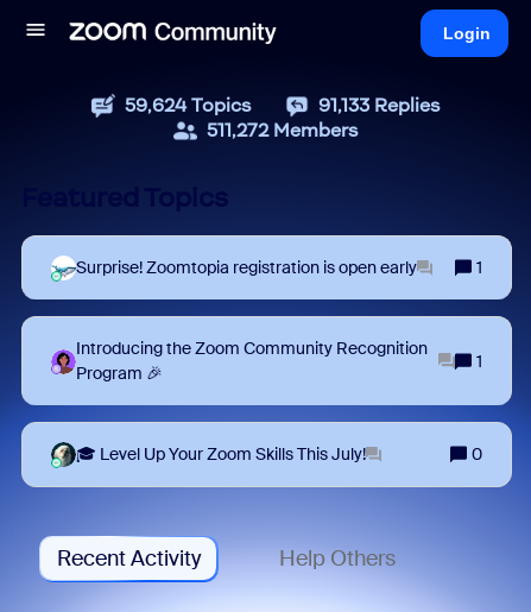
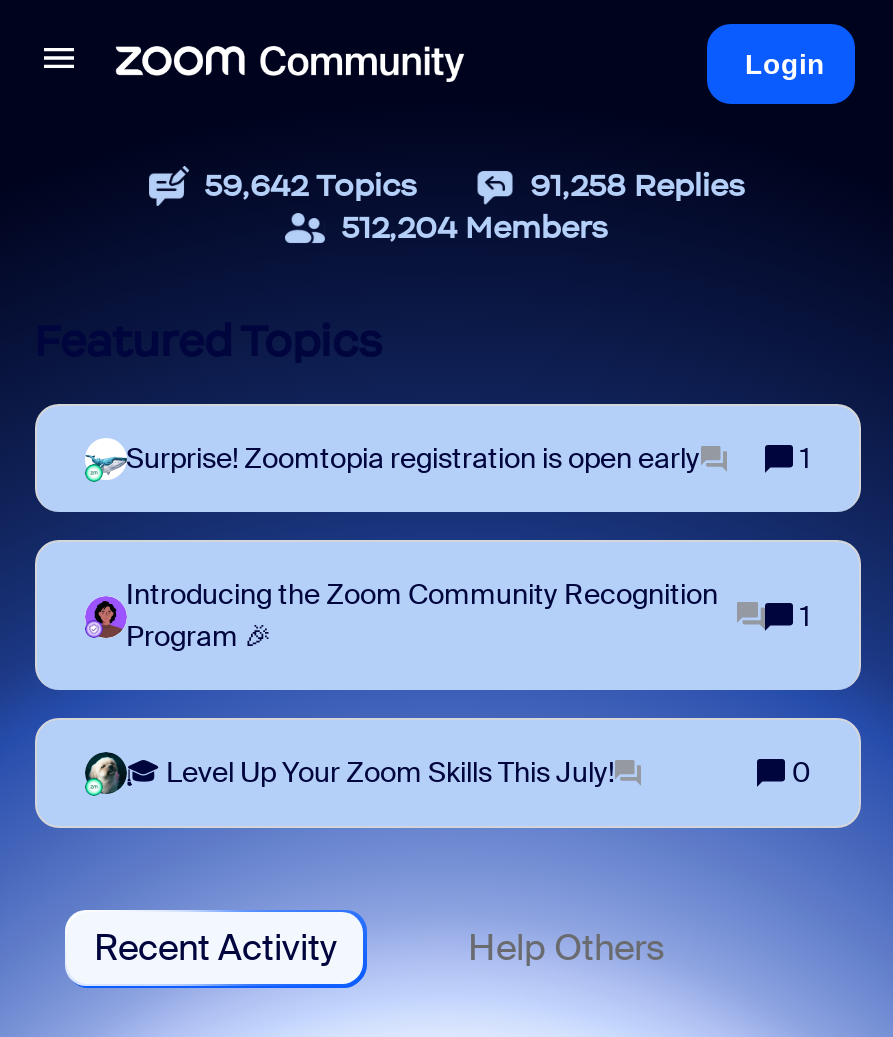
- 59,624 Topics
+ 59,642 Topics

- 91,133 Replies
+ 91,258 Replies

- 511,272 Members
+ 512,204 Members
